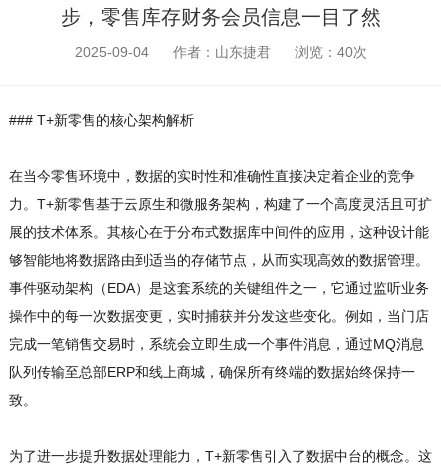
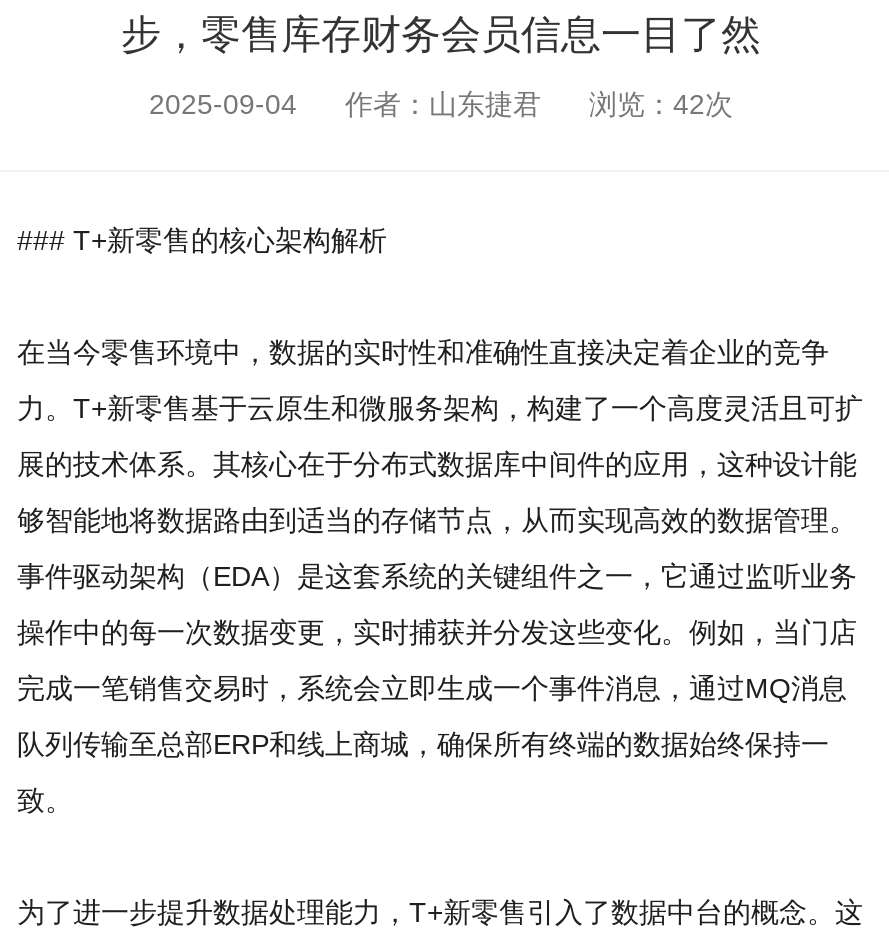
- 2025-09-04 作者：山东捷君 浏览：40次
+ 2025-09-04 作者：山东捷君 浏览：42次
